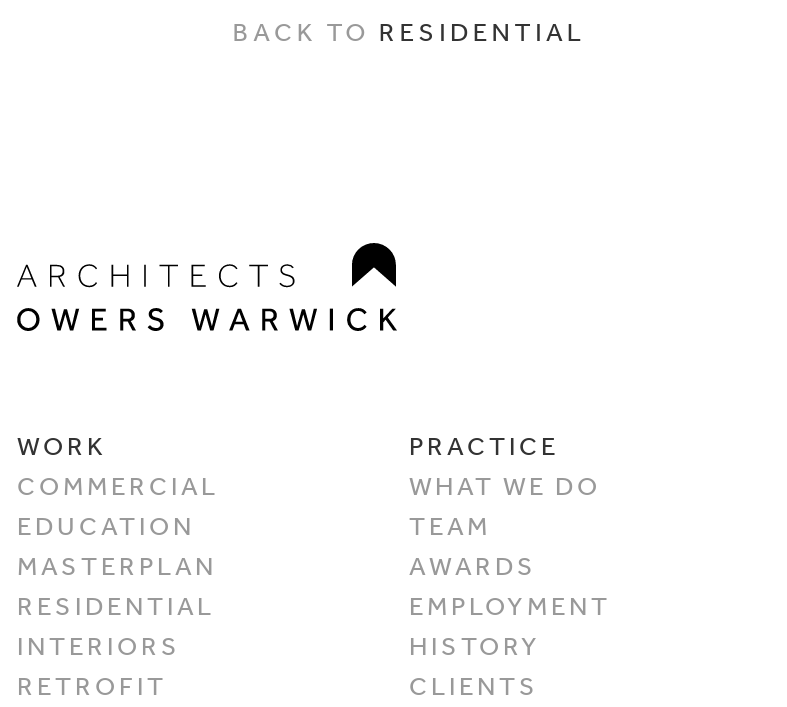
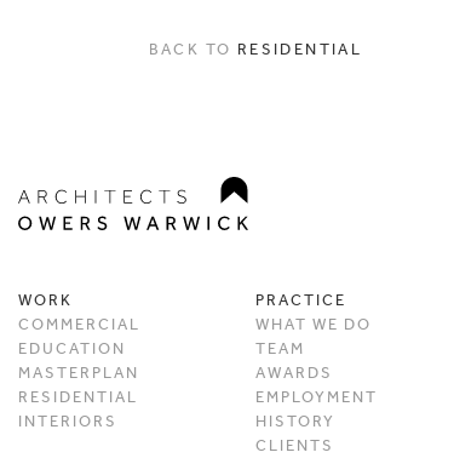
- RETROFIT
